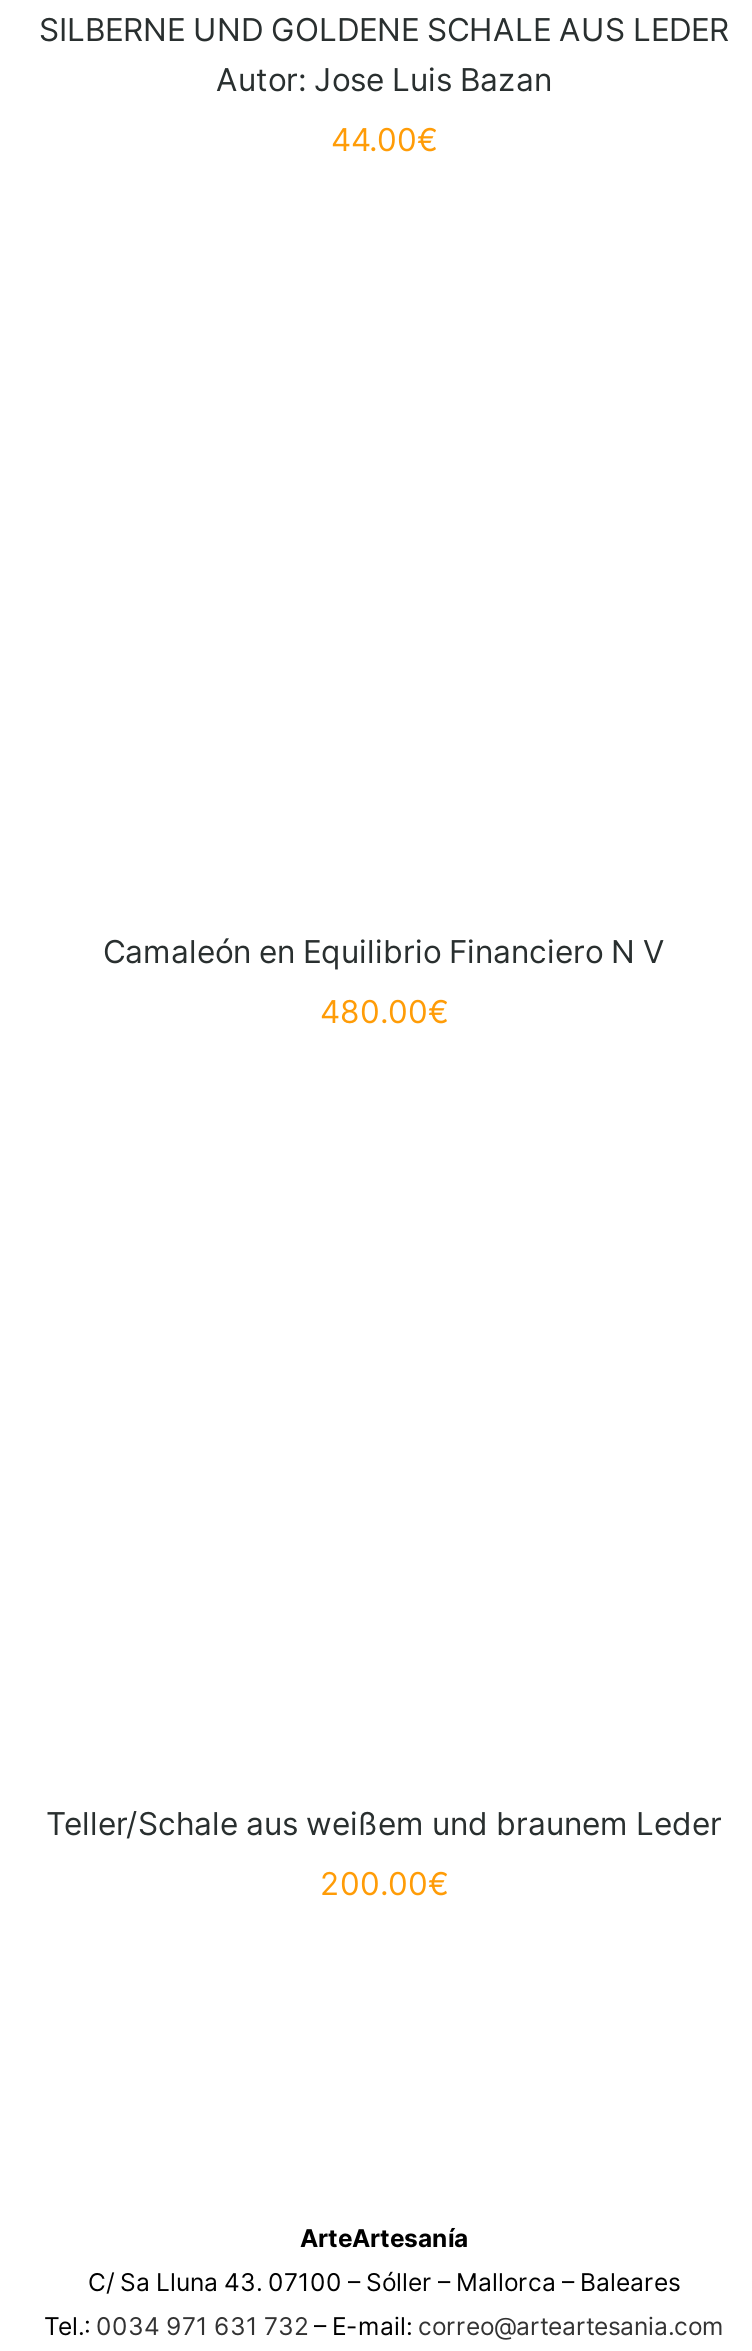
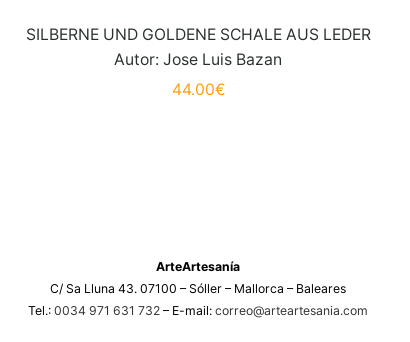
- Camaleón en Equilibrio Financiero N V
- 480.00€

- Teller/Schale aus weißem und braunem Leder
- 200.00€
